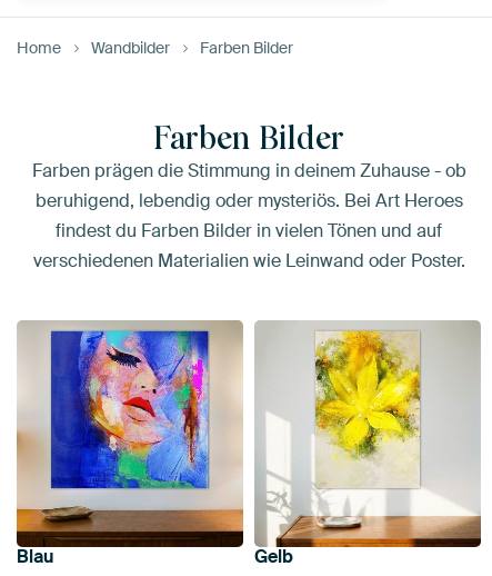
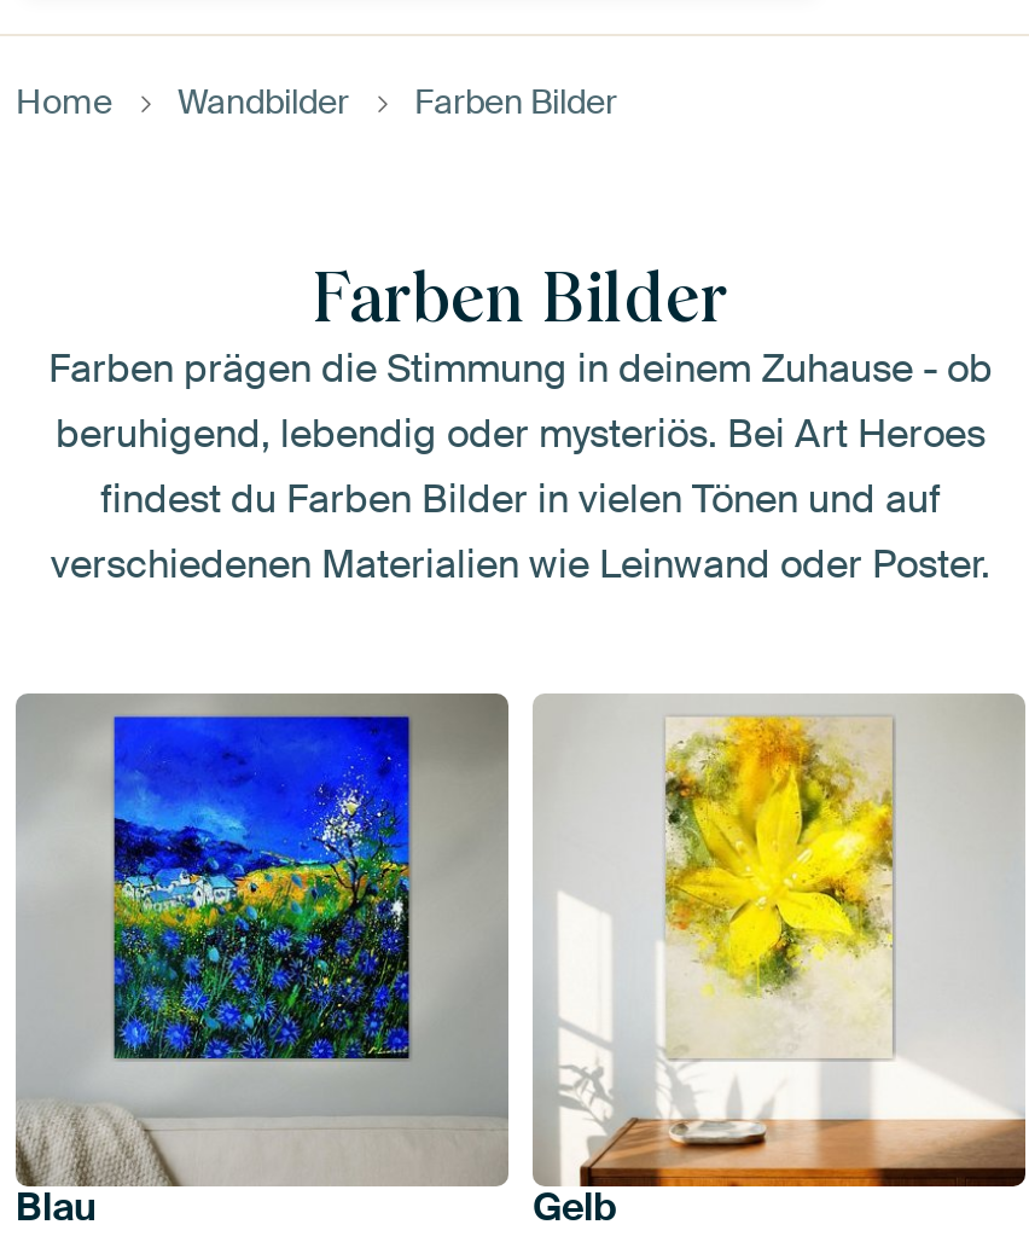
- [image]
+ [image]
